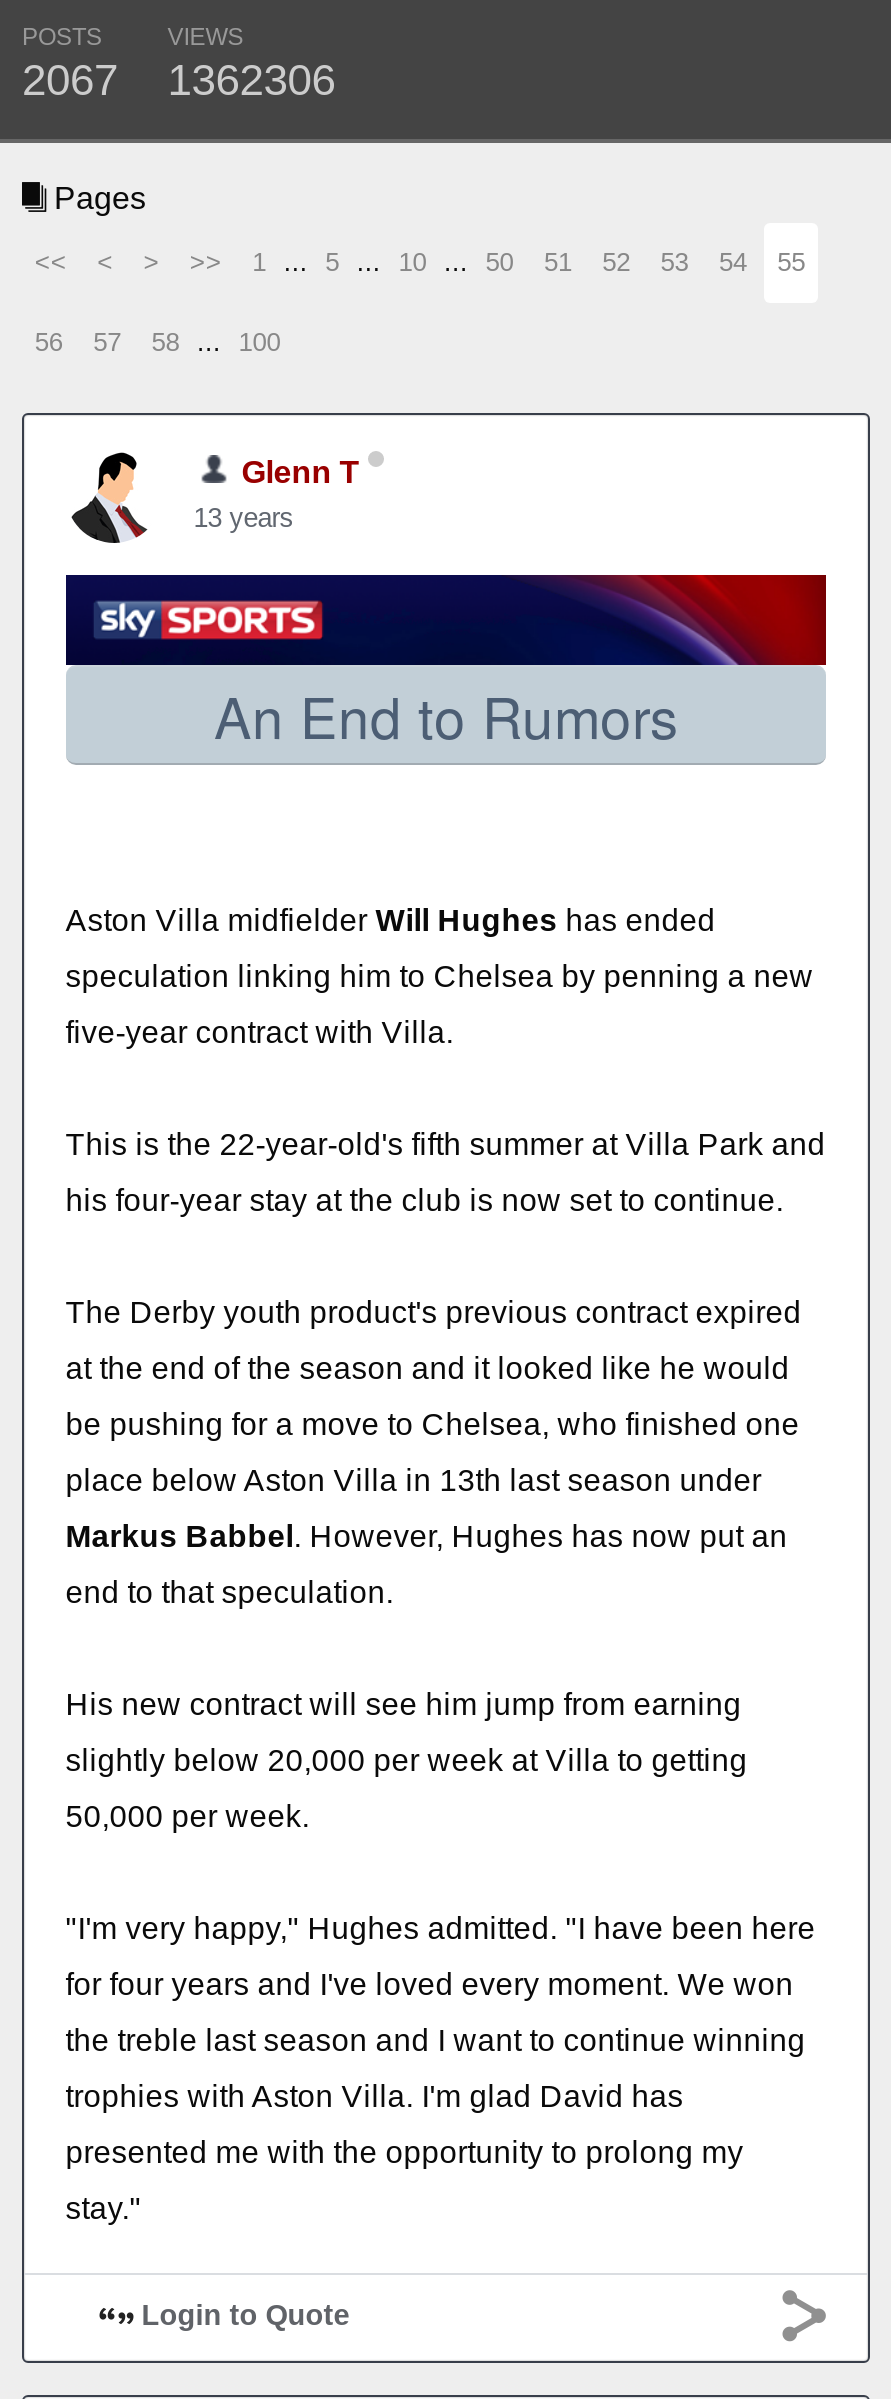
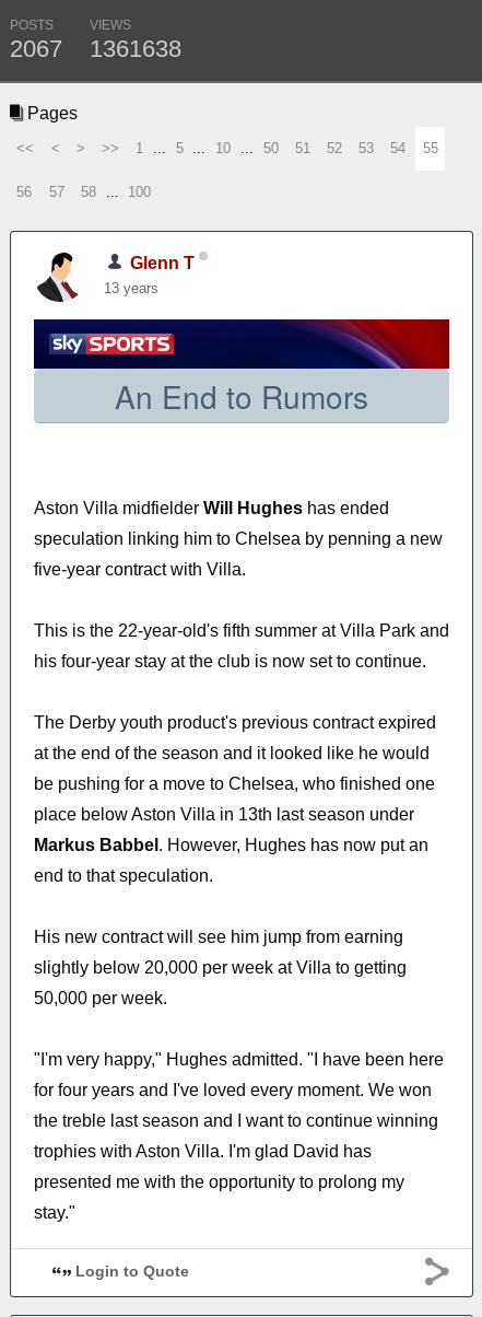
- 2067 1362306
+ 2067 1361638
